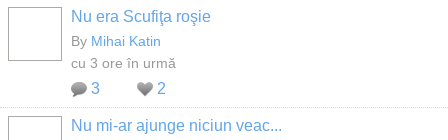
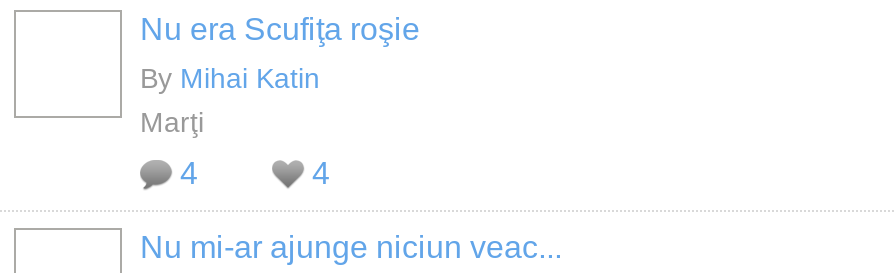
- cu 3 ore în urmă
+ Marţi

- 3
- 2
+ 4
+ 4
